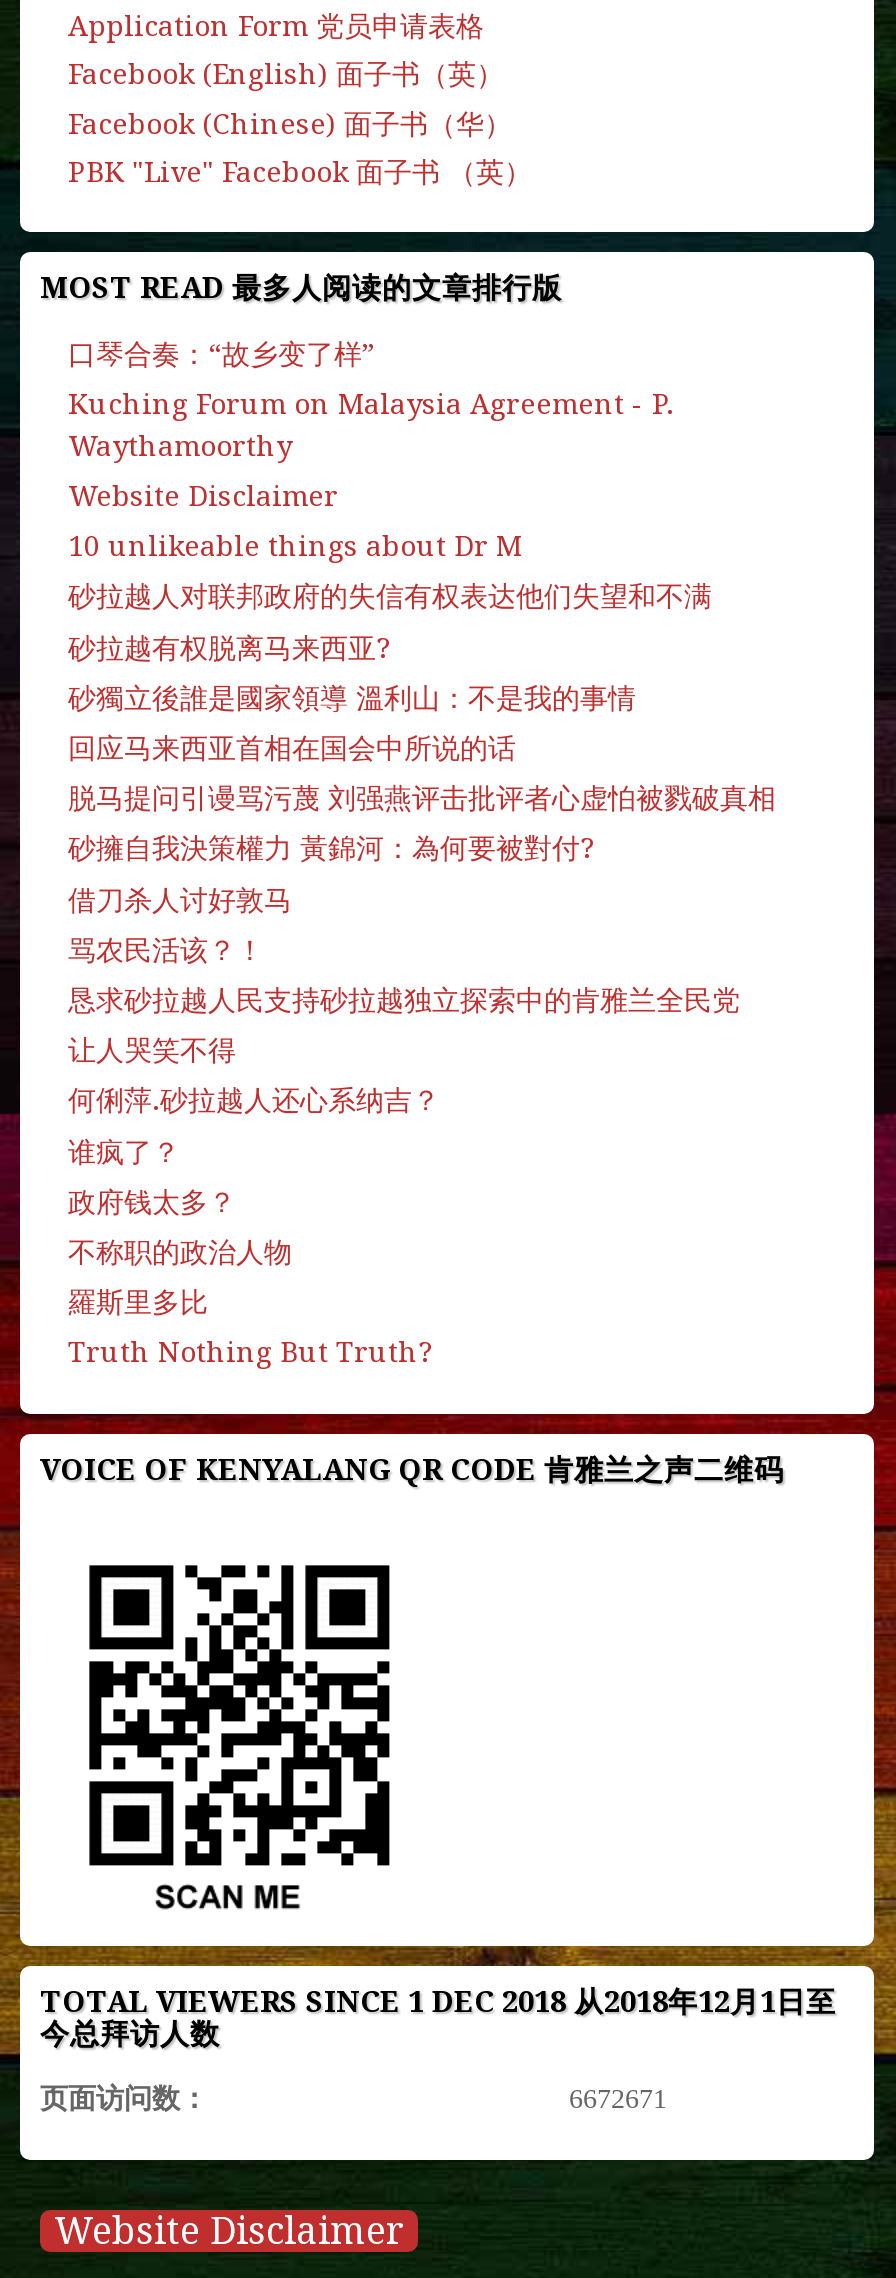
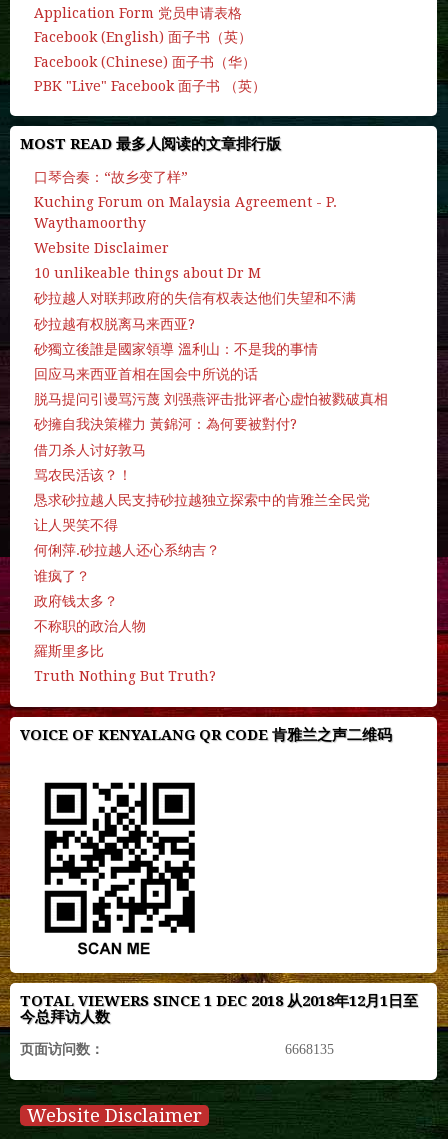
- 6672671
+ 6668135
